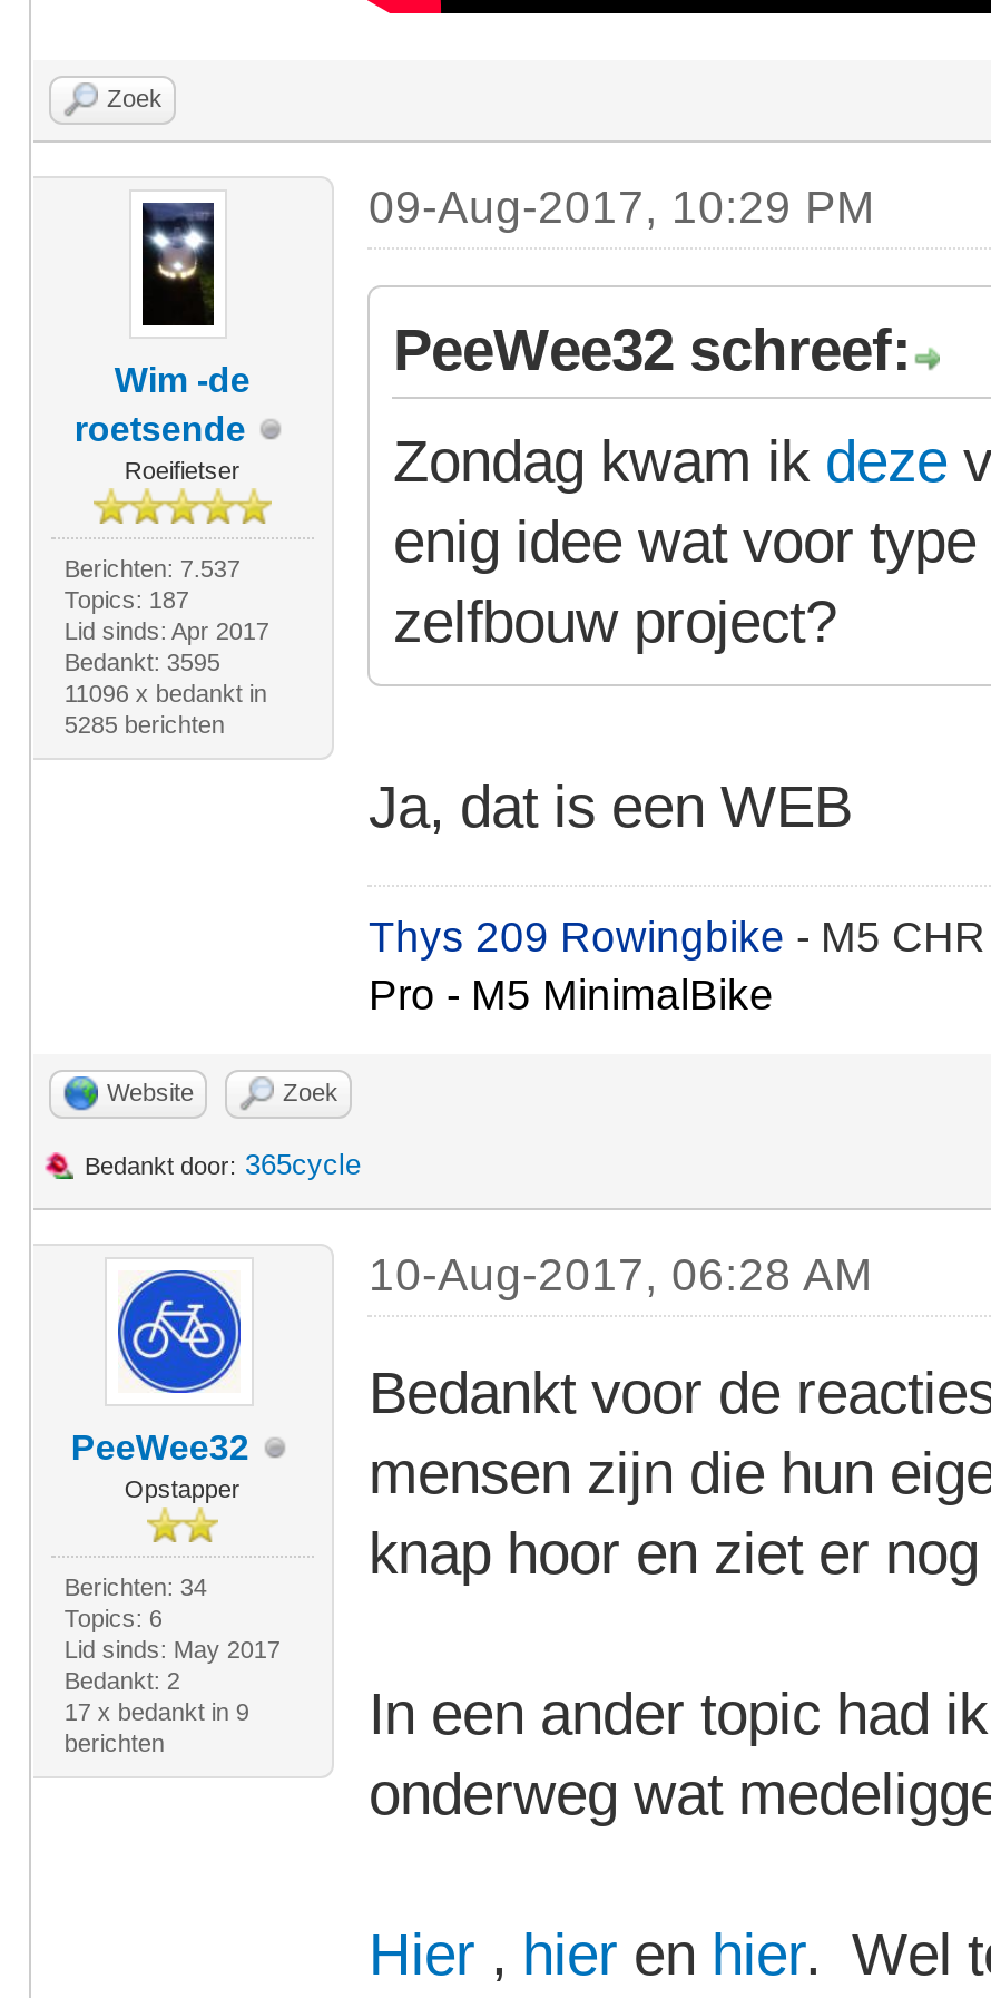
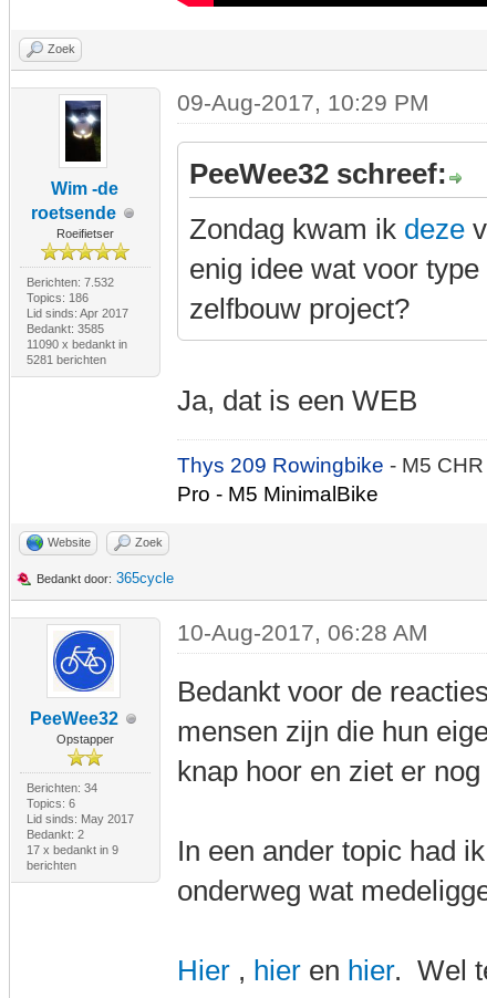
- Berichten: 7.537
+ Berichten: 7.532

- Topics: 187
+ Topics: 186

- Bedankt: 3595
+ Bedankt: 3585

- 11096 x bedankt in
+ 11090 x bedankt in

- 5285 berichten
+ 5281 berichten
